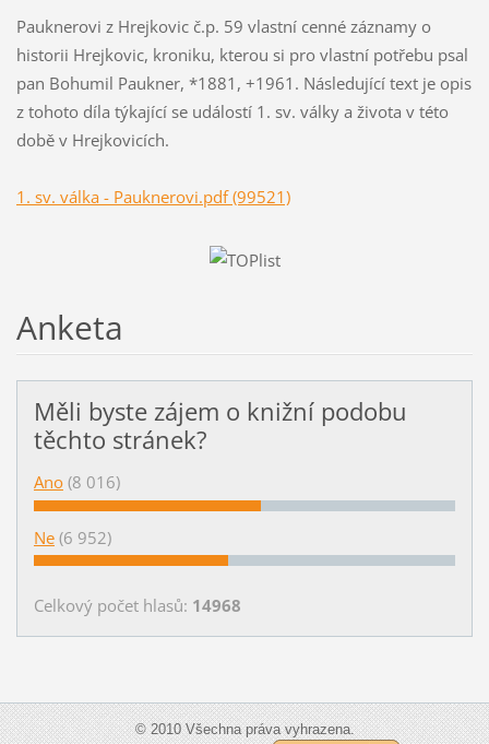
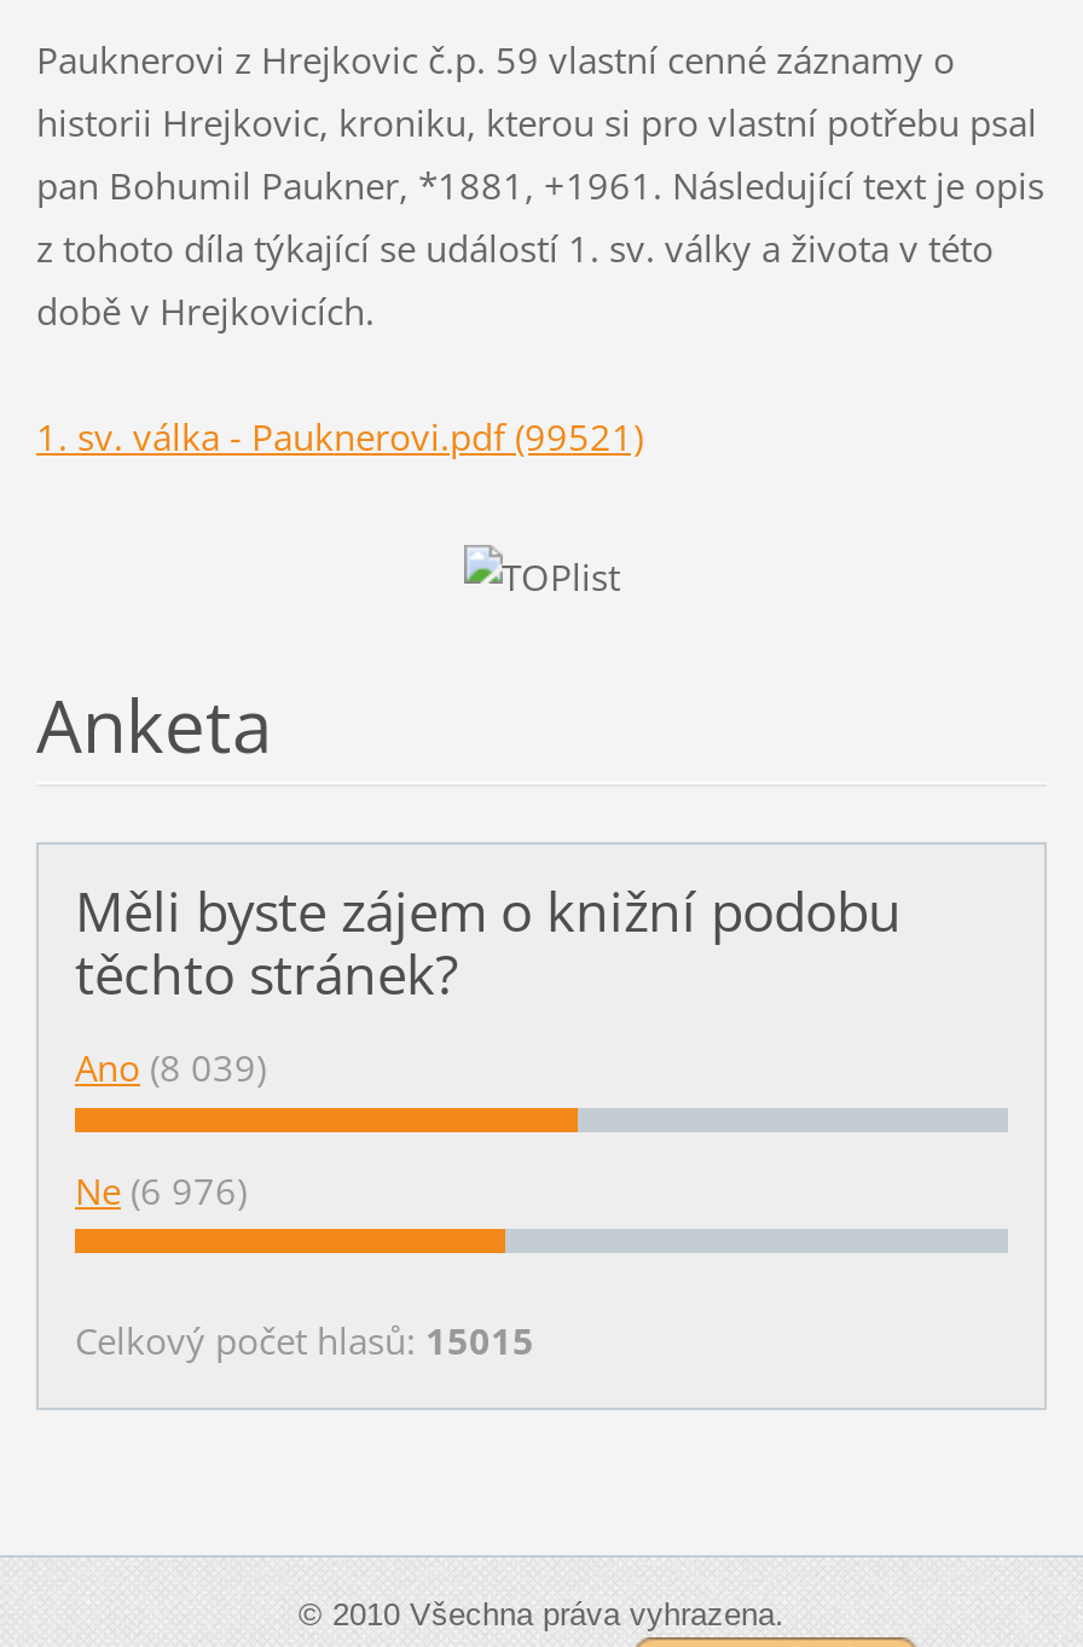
- Ano (8 016)
+ Ano (8 039)

- Ne (6 952)
+ Ne (6 976)

- Celkový počet hlasů: 14968
+ Celkový počet hlasů: 15015
